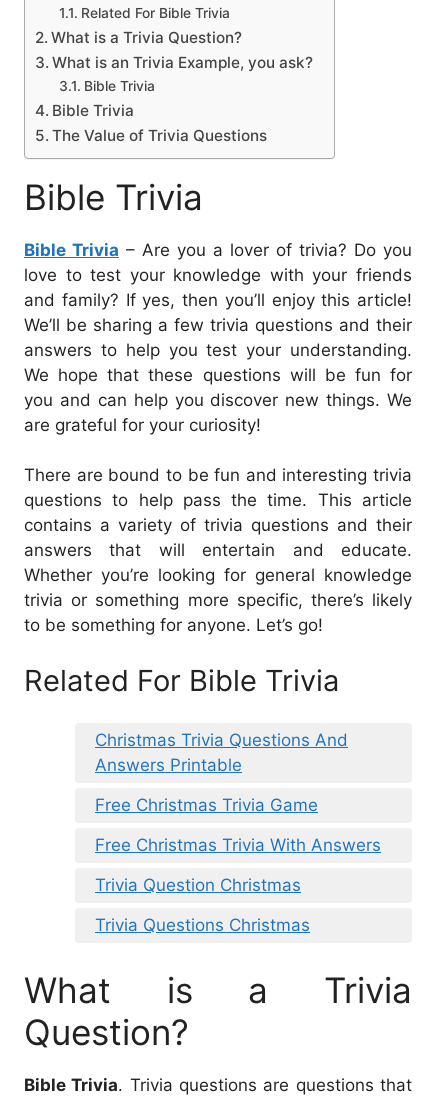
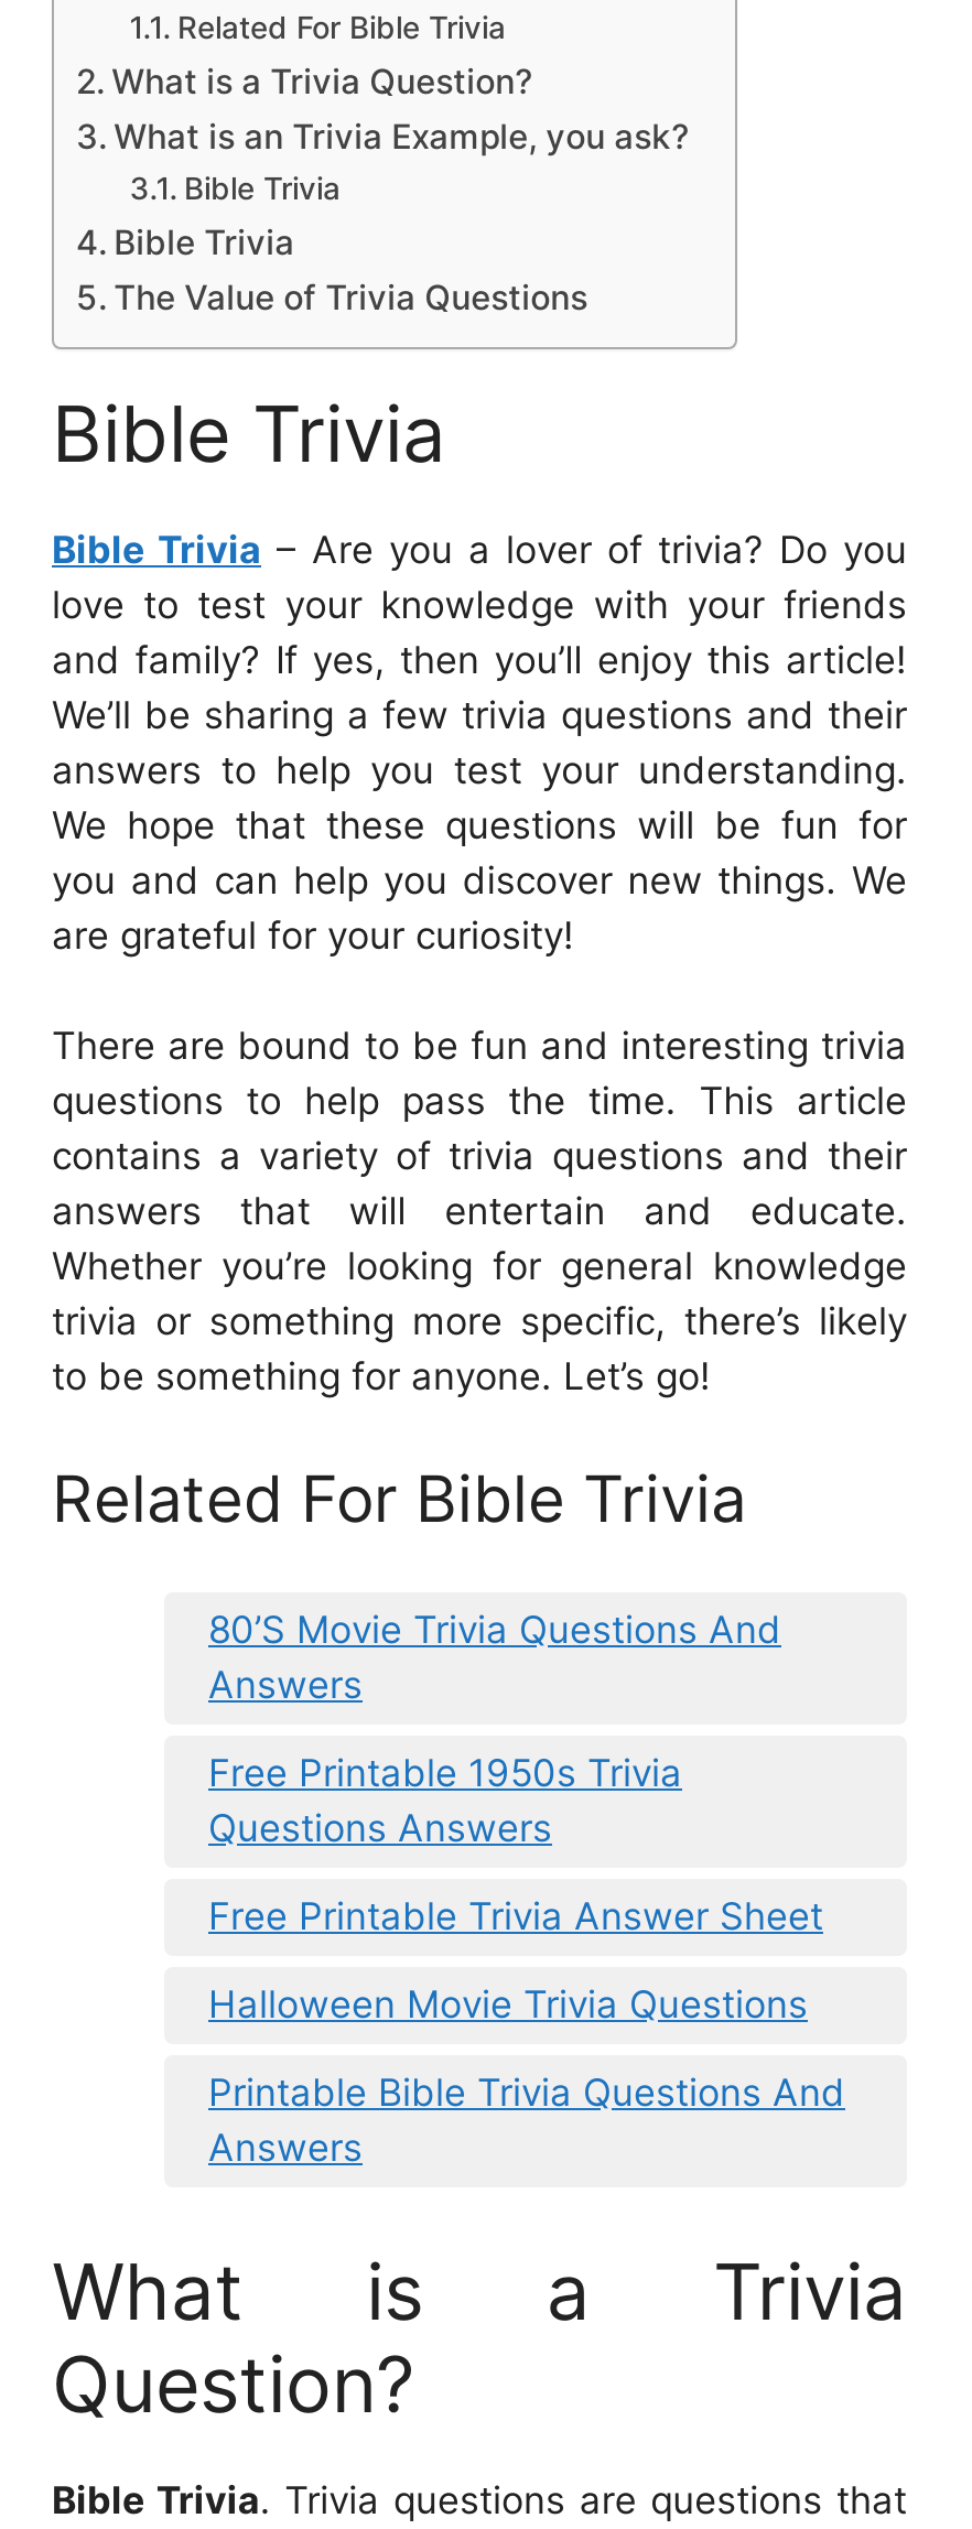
- Christmas Trivia Questions And
- Answers Printable
+ 80’S Movie Trivia Questions And
+ Answers

- Free Christmas Trivia Game
+ Free Printable 1950s Trivia
+ Questions Answers

- Free Christmas Trivia With Answers
+ Free Printable Trivia Answer Sheet

- Trivia Question Christmas
+ Halloween Movie Trivia Questions

- Trivia Questions Christmas
+ Printable Bible Trivia Questions And
+ Answers
